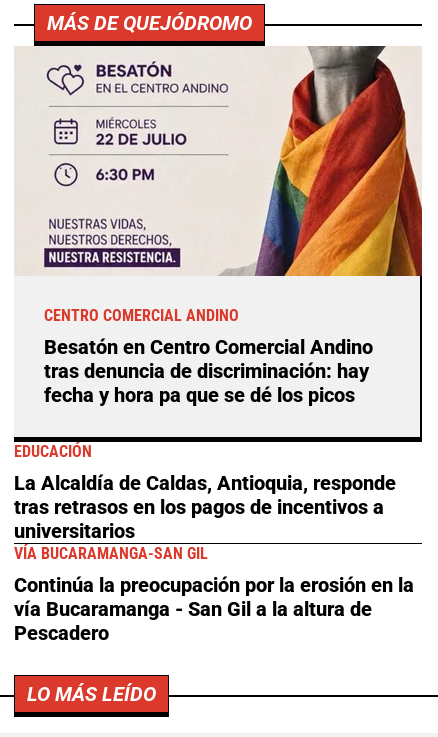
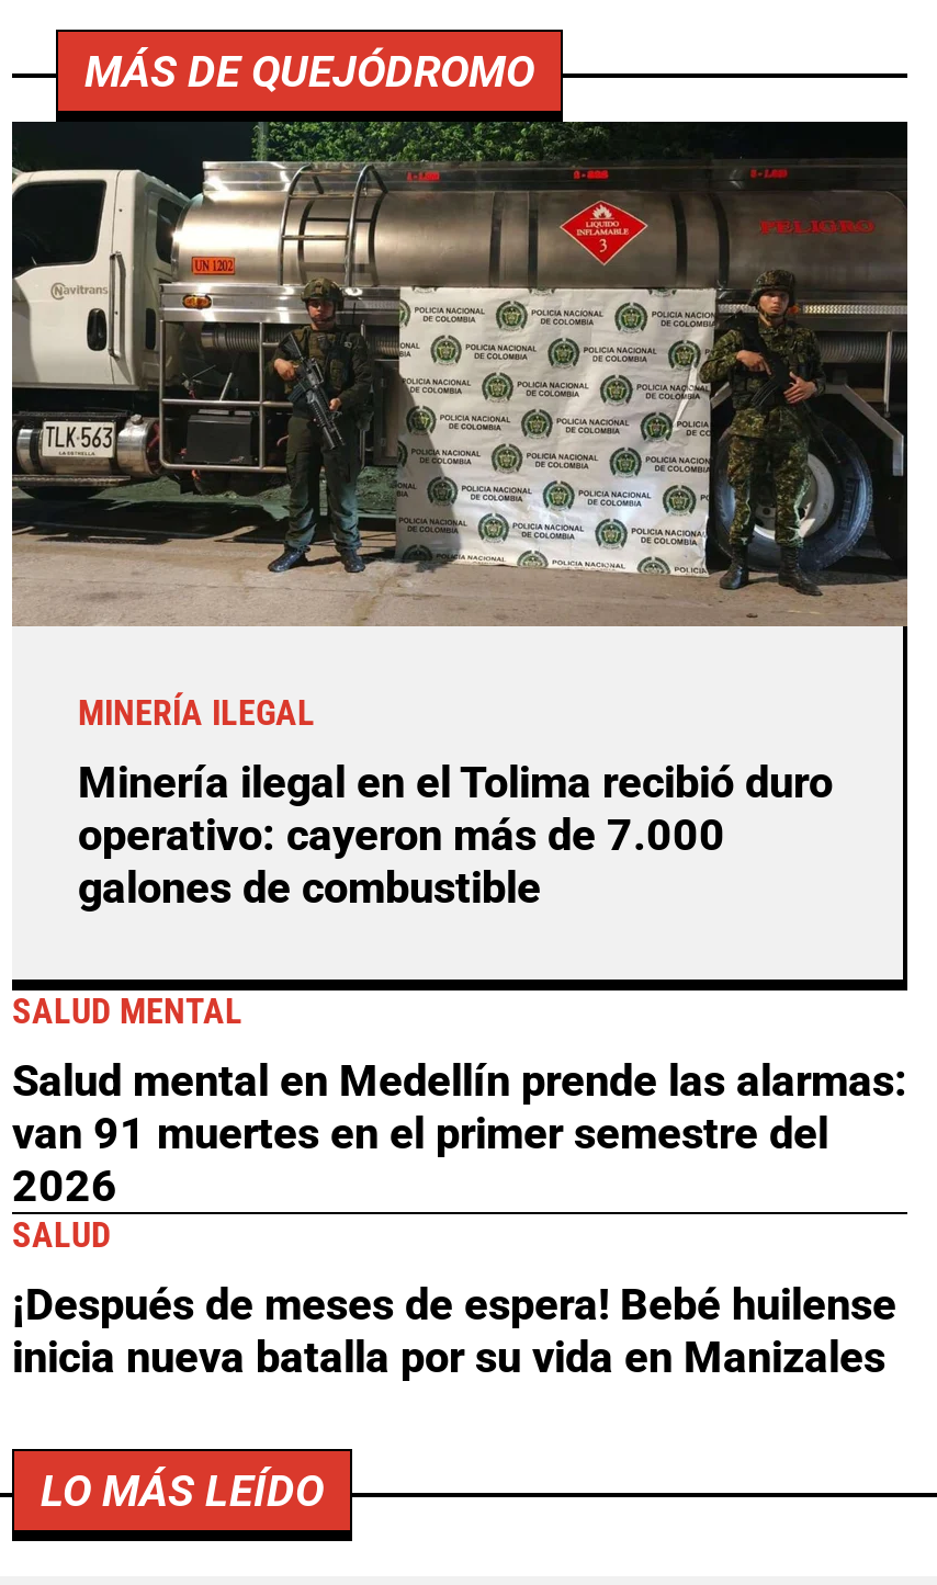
- [image]
- CENTRO COMERCIAL ANDINO
- Besatón en Centro Comercial Andino
- tras denuncia de discriminación: hay
- fecha y hora pa que se dé los picos
+ [image]
+ MINERÍA ILEGAL
+ Minería ilegal en el Tolima recibió duro
+ operativo: cayeron más de 7.000
+ galones de combustible

- EDUCACIÓN
- La Alcaldía de Caldas, Antioquia, responde
- tras retrasos en los pagos de incentivos a
- universitarios
- VÍA BUCARAMANGA-SAN GIL
- Continúa la preocupación por la erosión en la
- vía Bucaramanga - San Gil a la altura de
- Pescadero
+ SALUD MENTAL
+ Salud mental en Medellín prende las alarmas:
+ van 91 muertes en el primer semestre del
+ 2026
+ SALUD
+ ¡Después de meses de espera! Bebé huilense
+ inicia nueva batalla por su vida en Manizales
